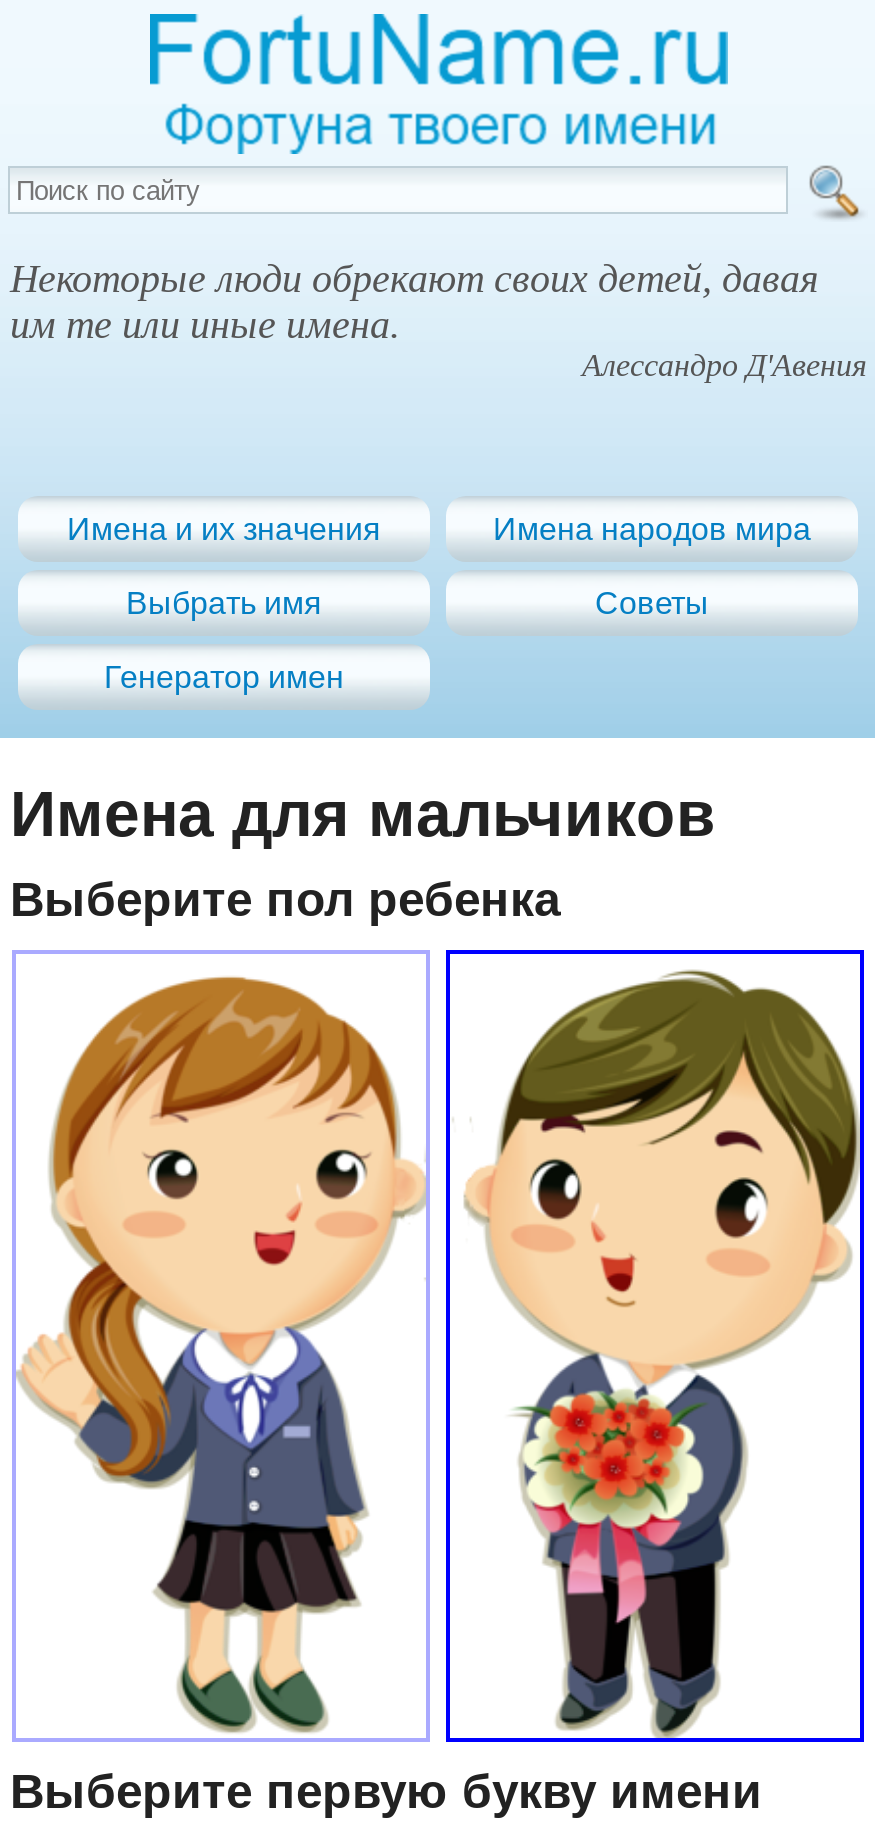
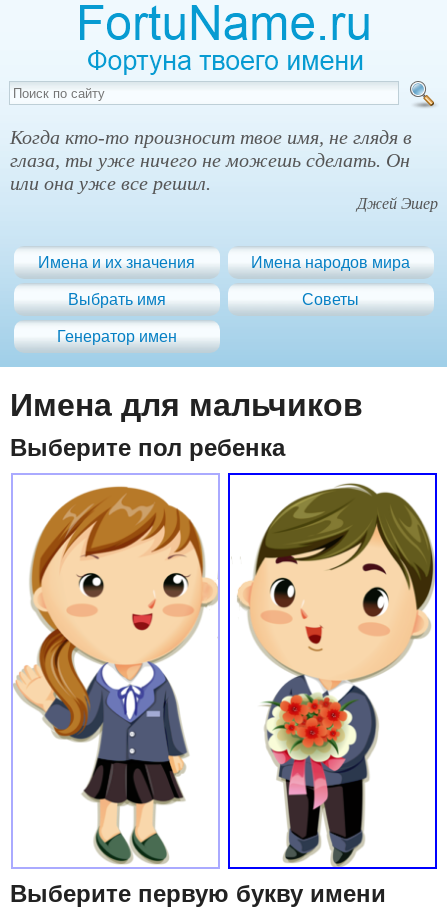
- Некоторые люди обрекают своих детей, давая
- им те или иные имена.
- Алессандро Д'Авения
+ Когда кто-то произносит твое имя, не глядя в
+ глаза, ты уже ничего не можешь сделать. Он
+ или она уже все решил.
+ Джей Эшер
